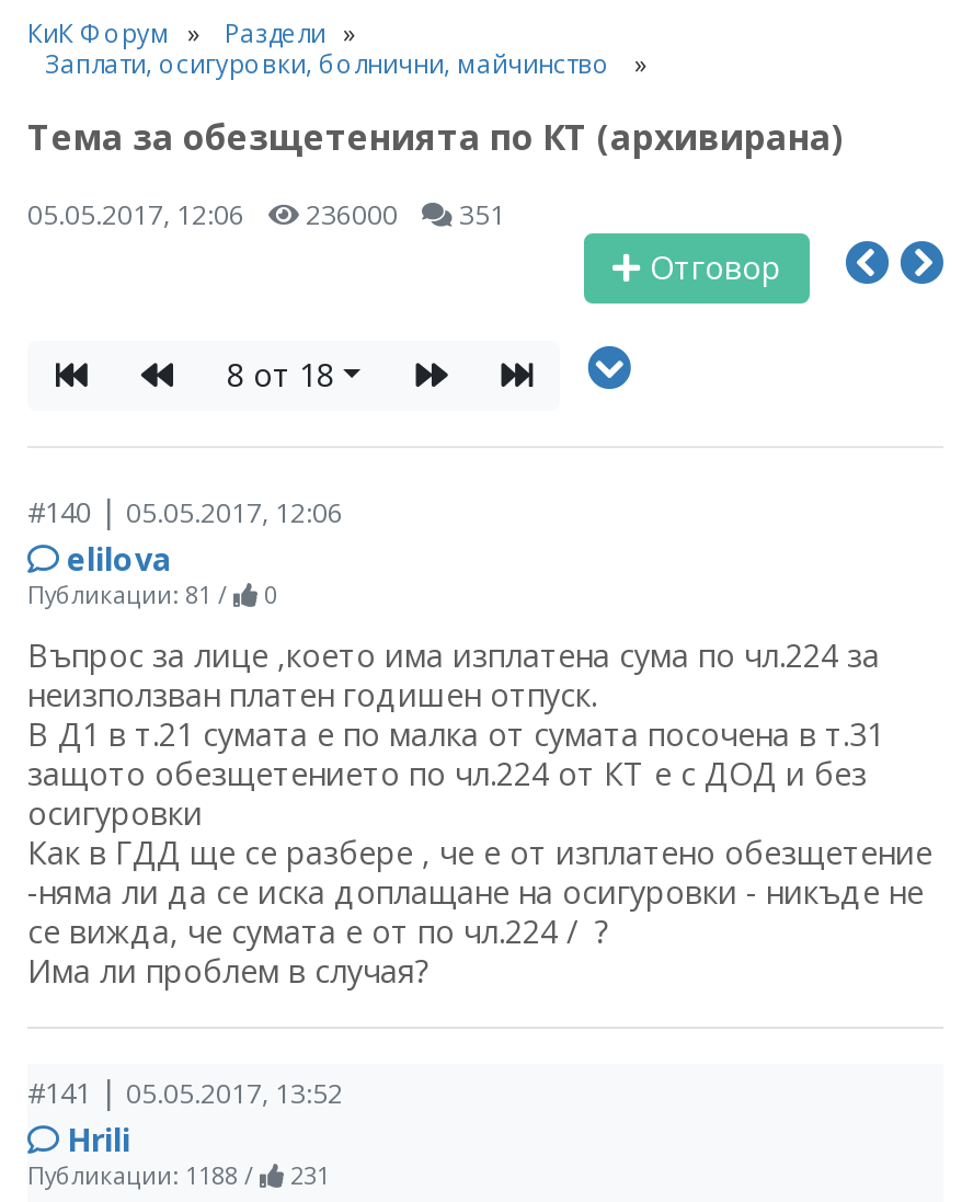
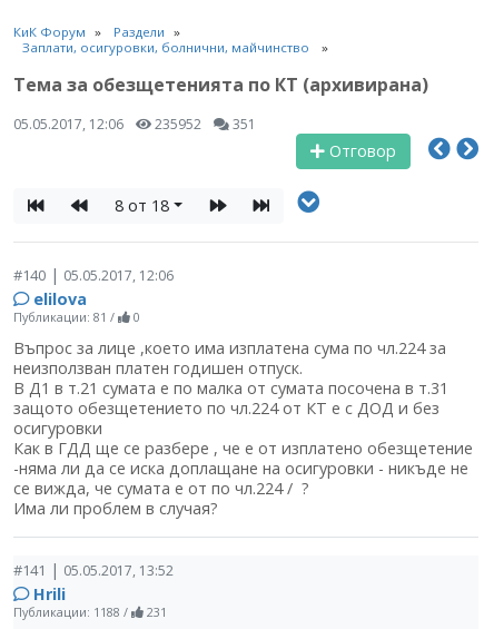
- 05.05.2017, 12:06 236000 351
+ 05.05.2017, 12:06 235952 351
